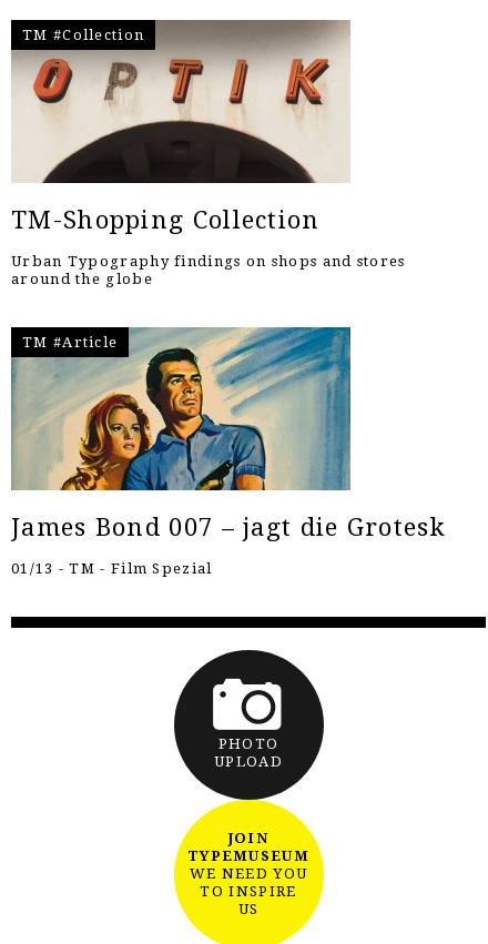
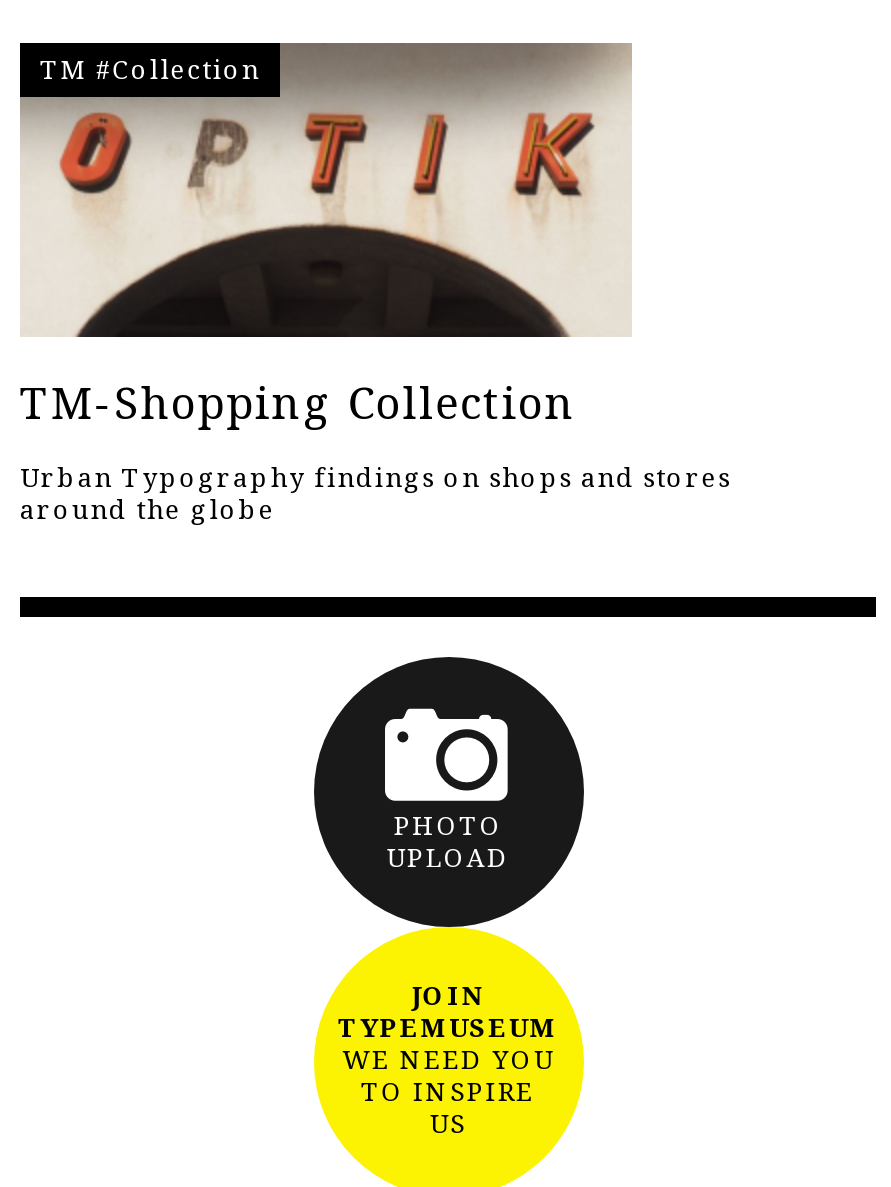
- [image]
- TM #Article

- James Bond 007 – jagt die Grotesk
- 01/13 - TM - Film Spezial
